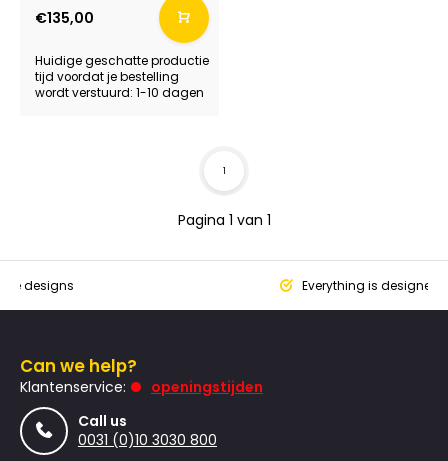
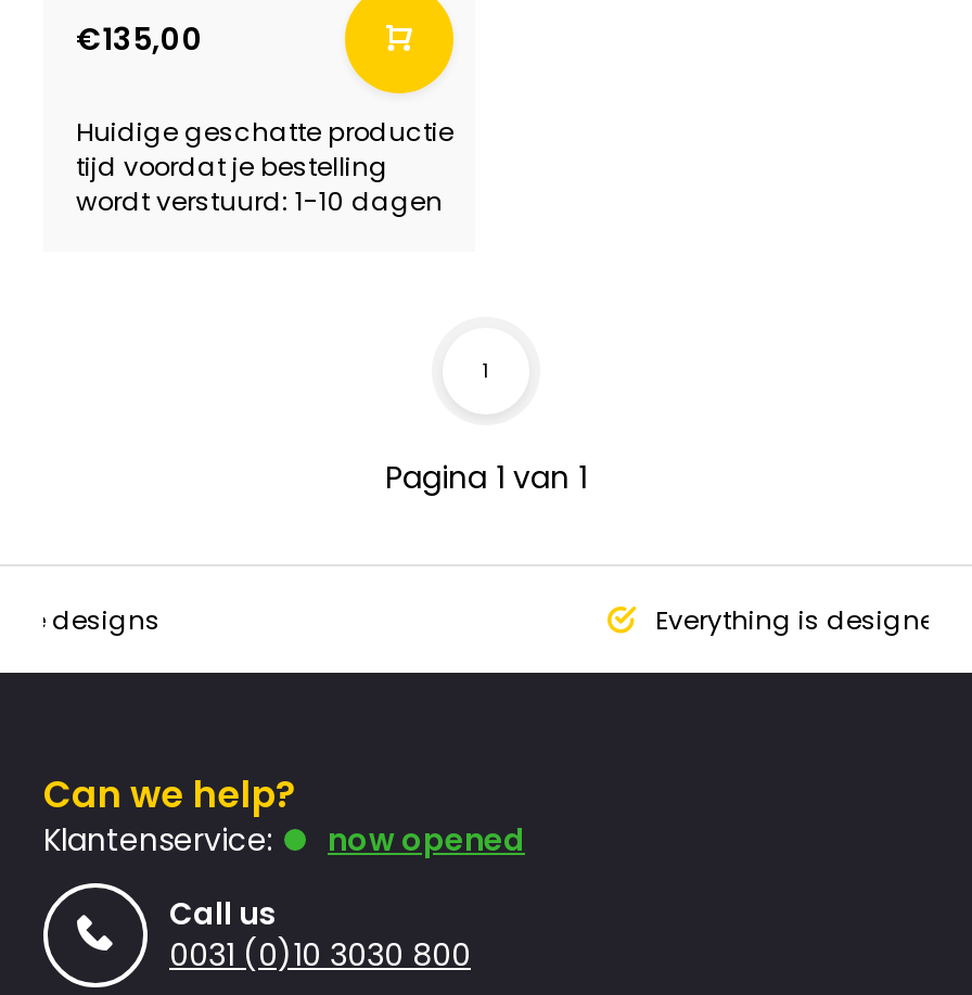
- openingstijden
+ now opened
